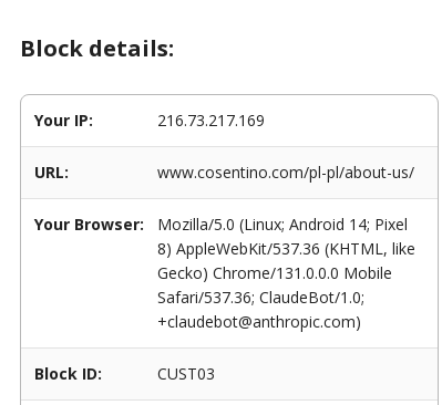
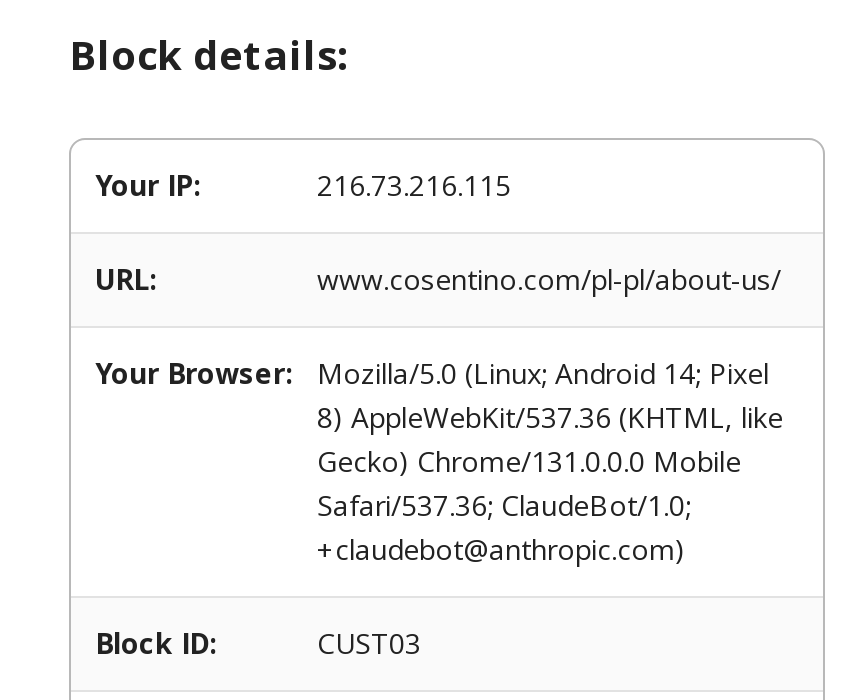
- 216.73.217.169
+ 216.73.216.115
